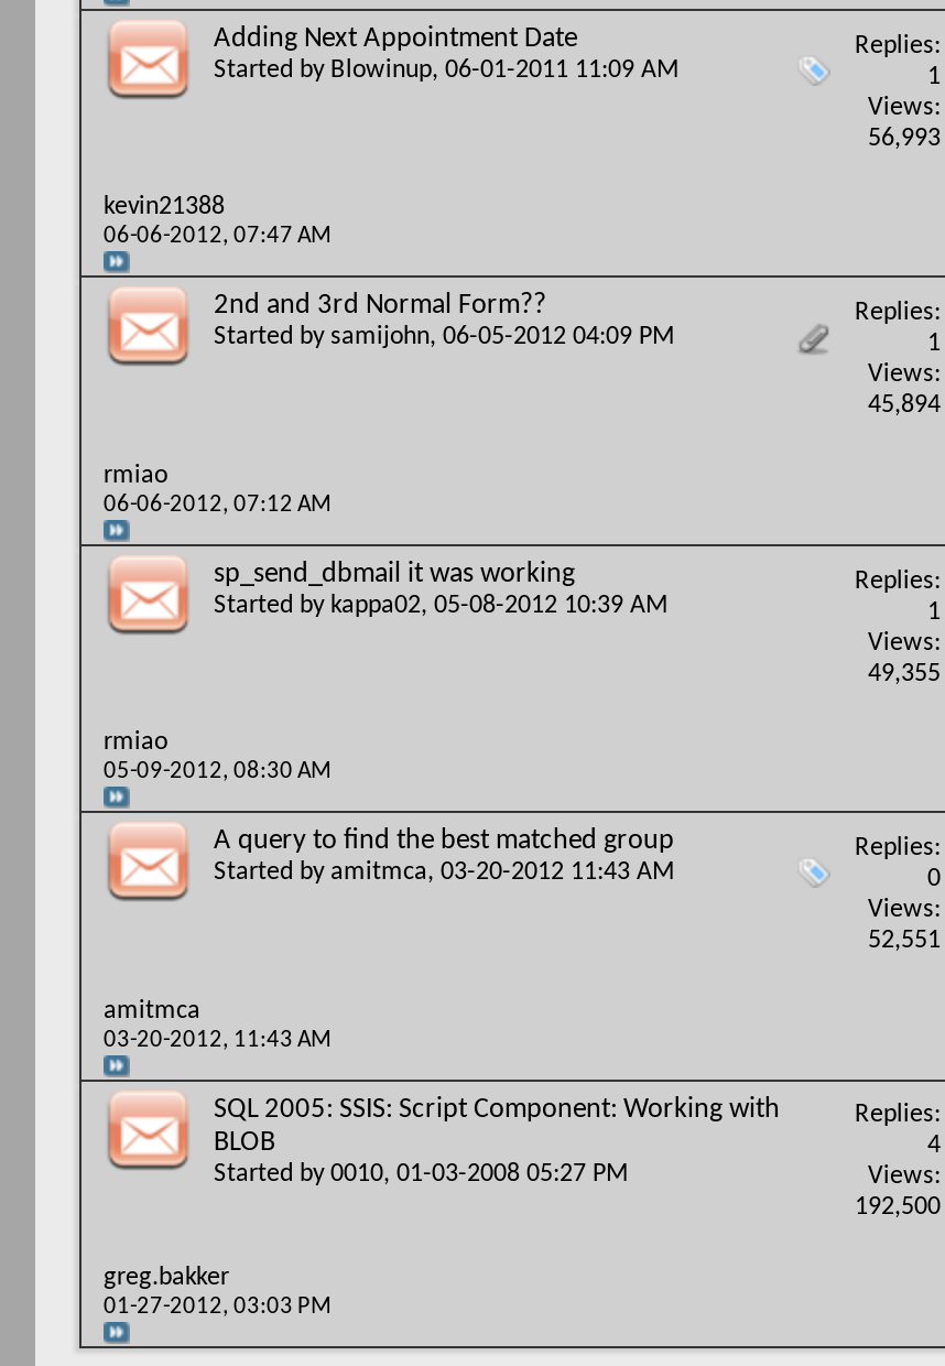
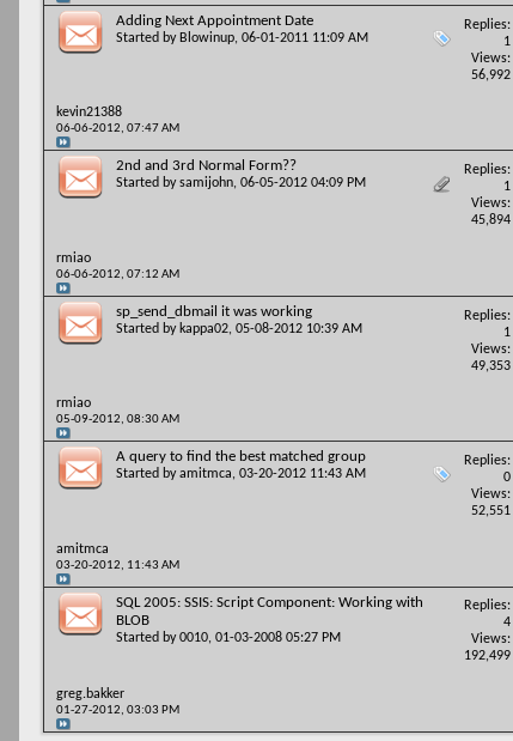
- 56,993
+ 56,992

- 49,355
+ 49,353

- 192,500
+ 192,499
